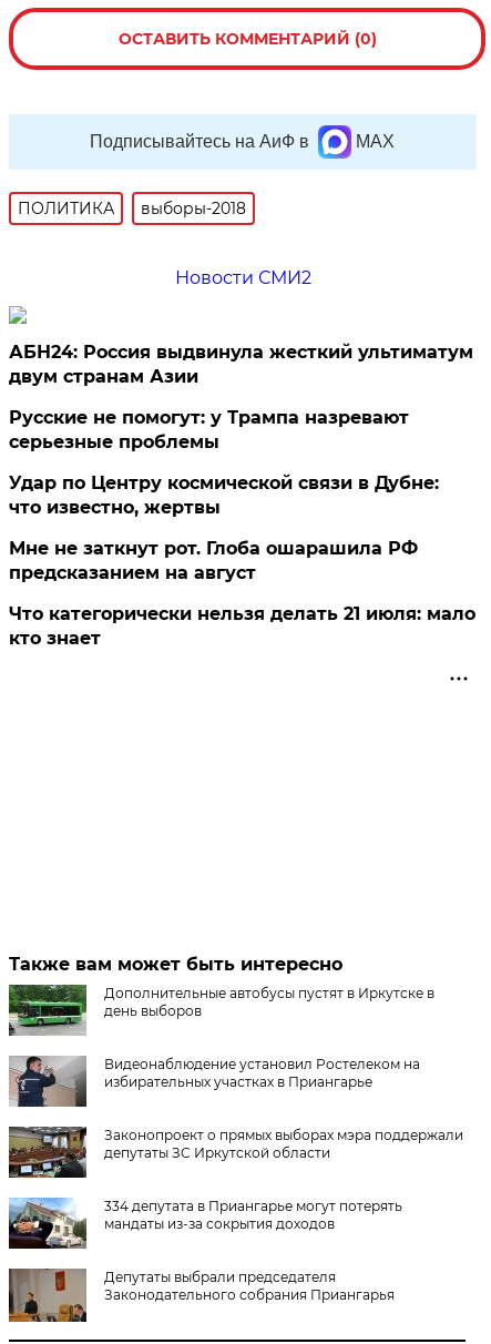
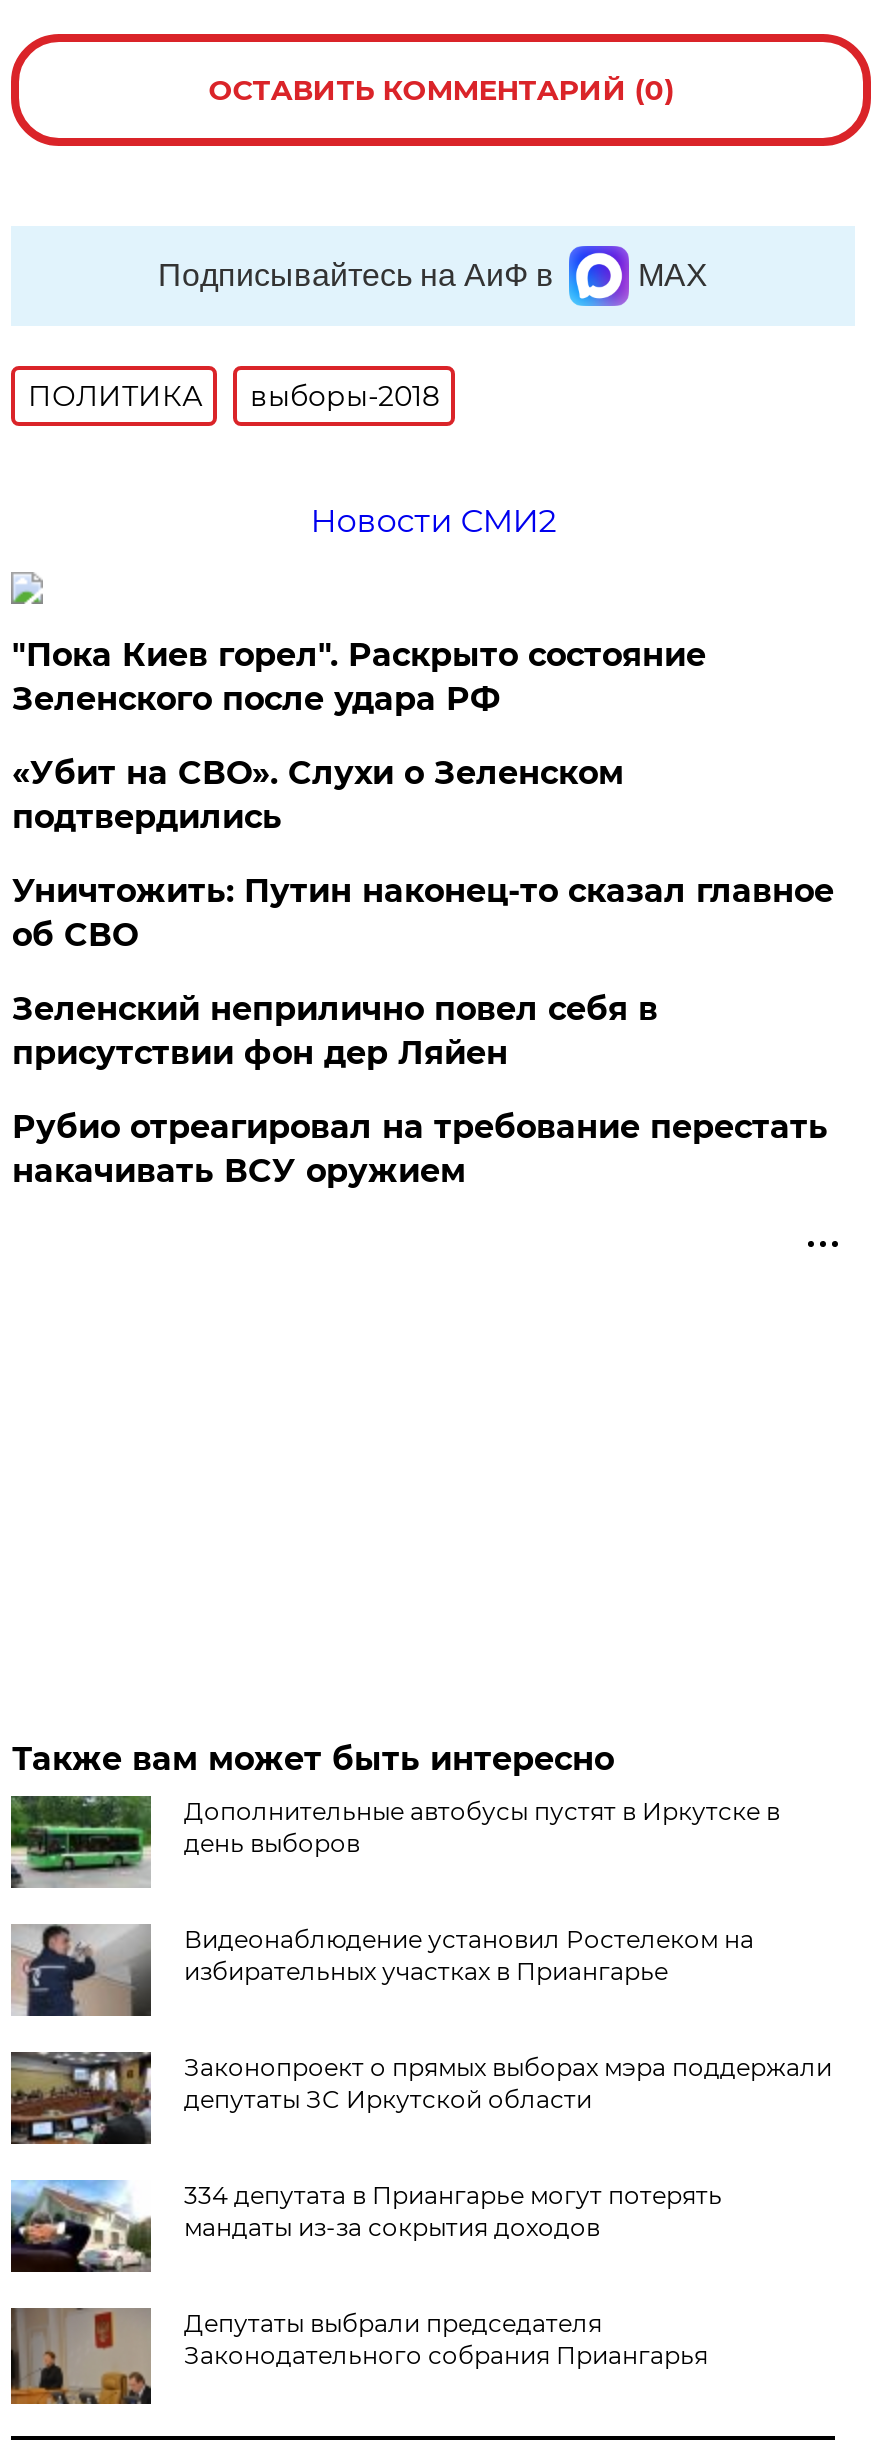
- АБН24: Россия выдвинула жесткий ультиматум
- двум странам Азии
+ "Пока Киев горел". Раскрыто состояние
+ Зеленского после удара РФ

- Русские не помогут: у Трампа назревают
- серьезные проблемы
+ «Убит на СВО». Слухи о Зеленском
+ подтвердились

- Удар по Центру космической связи в Дубне:
- что известно, жертвы
+ Уничтожить: Путин наконец-то сказал главное
+ об СВО

- Мне не заткнут рот. Глоба ошарашила РФ
- предсказанием на август
+ Зеленский неприлично повел cебя в
+ присутствии фон дер Ляйен

- Что категорически нельзя делать 21 июля: мало
- кто знает
+ Рубио отреагировал на требование перестать
+ накачивать ВСУ оружием
